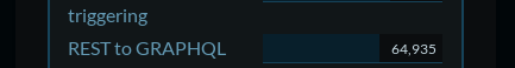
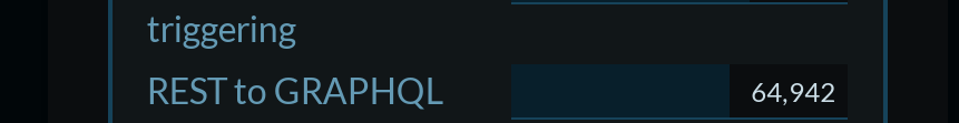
- 64,935
+ 64,942
